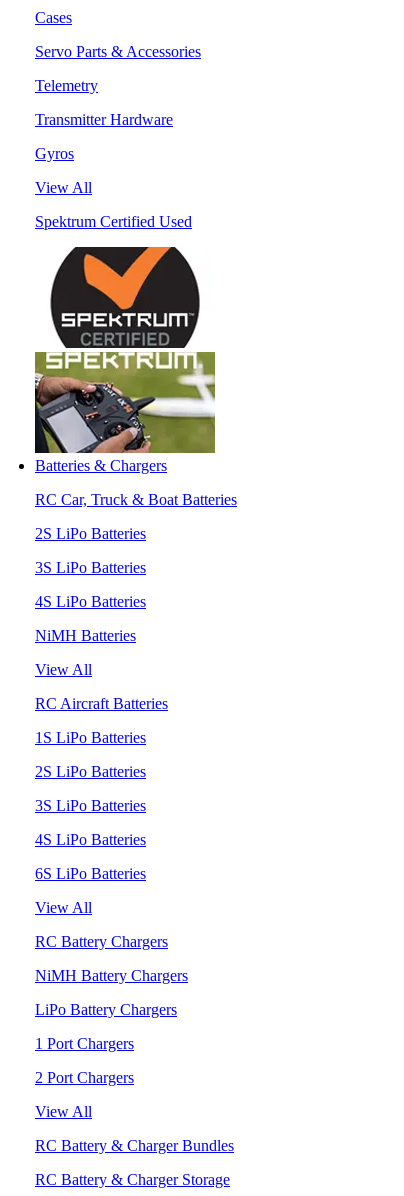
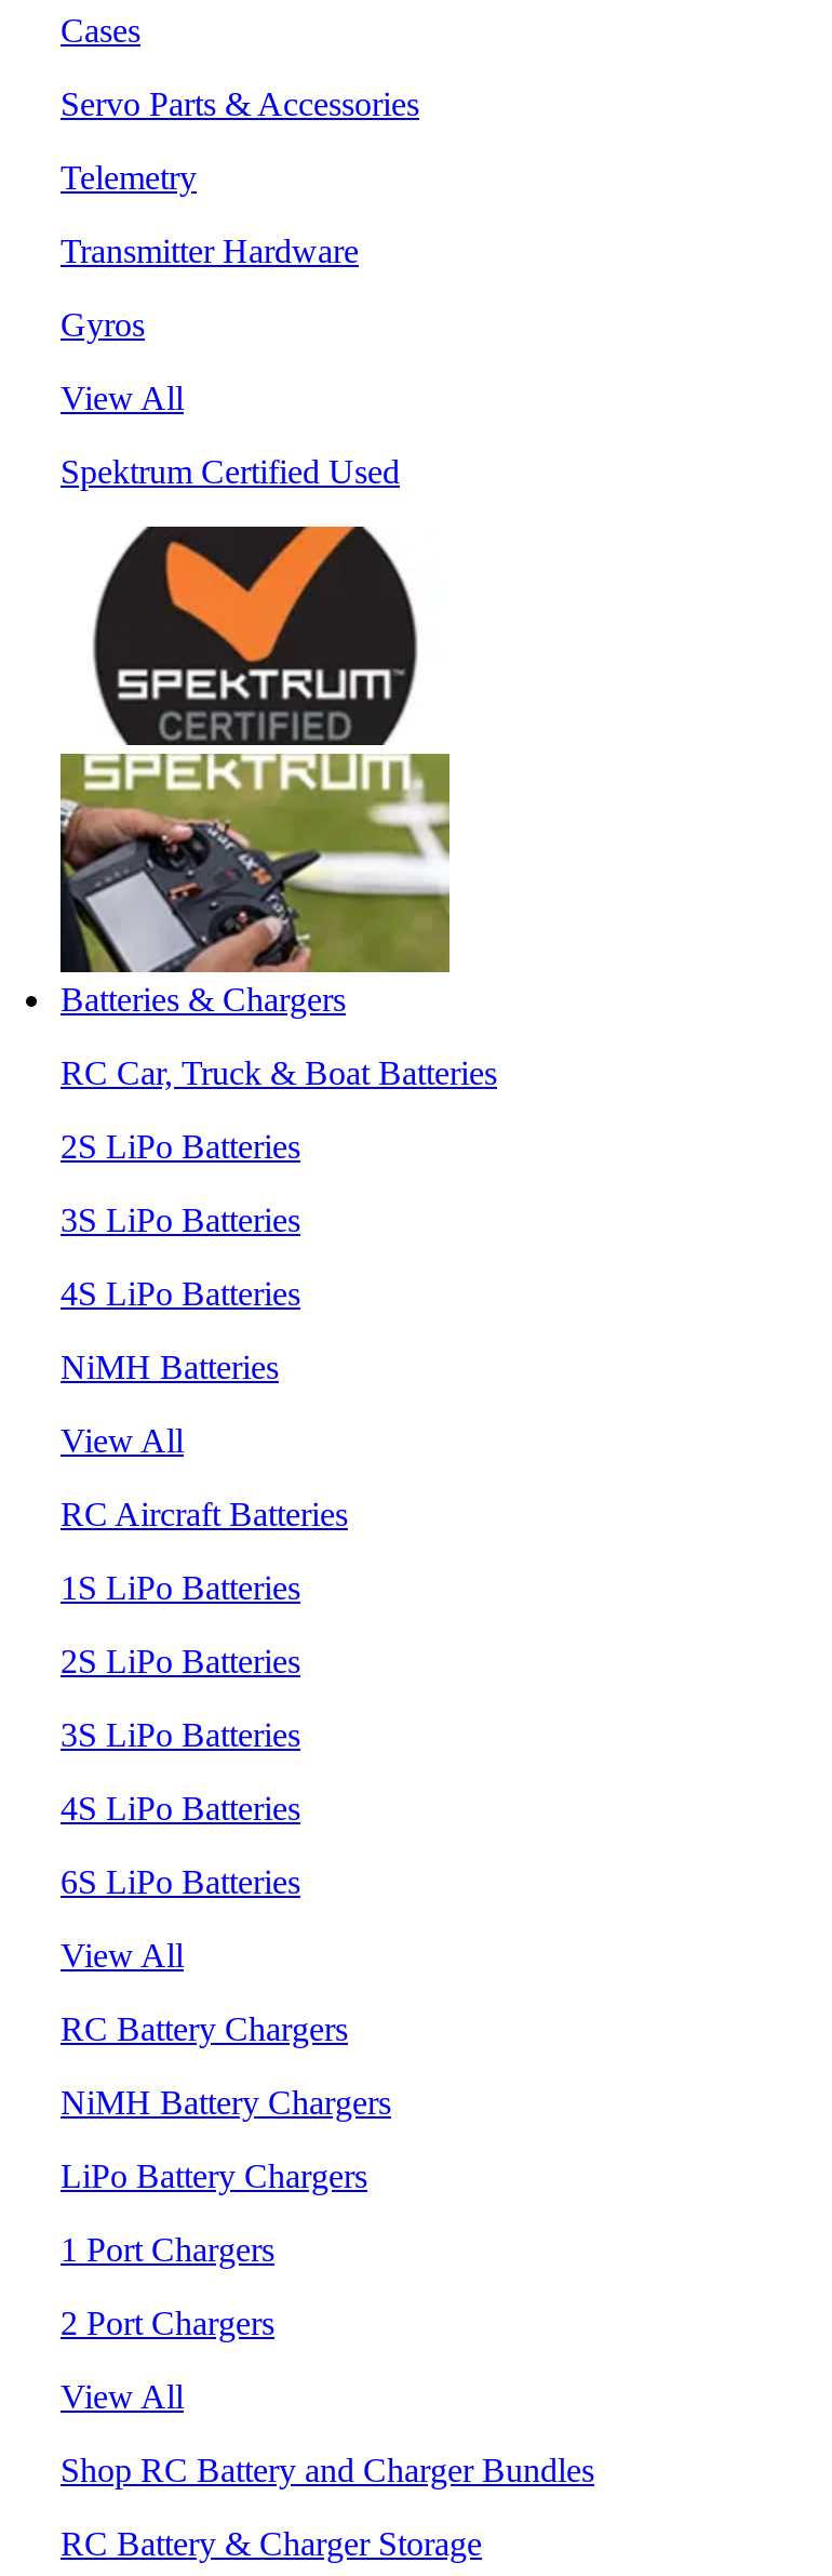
- RC Battery & Charger Bundles
+ Shop RC Battery and Charger Bundles
